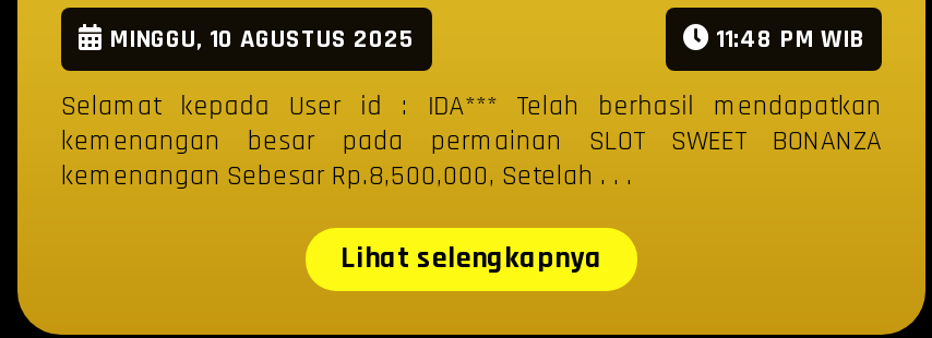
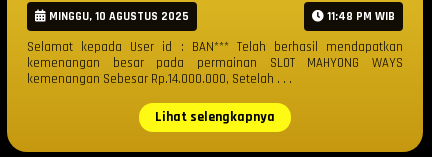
- Selamat kepada User id : IDA*** Telah berhasil mendapatkan
+ Selamat kepada User id : BAN*** Telah berhasil mendapatkan

- kemenangan besar pada permainan SLOT SWEET BONANZA
+ kemenangan besar pada permainan SLOT MAHYONG WAYS

- kemenangan Sebesar Rp.8,500,000, Setelah . . .
+ kemenangan Sebesar Rp.14.000.000, Setelah . . .
